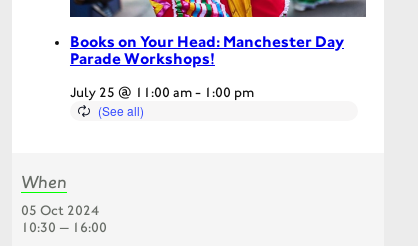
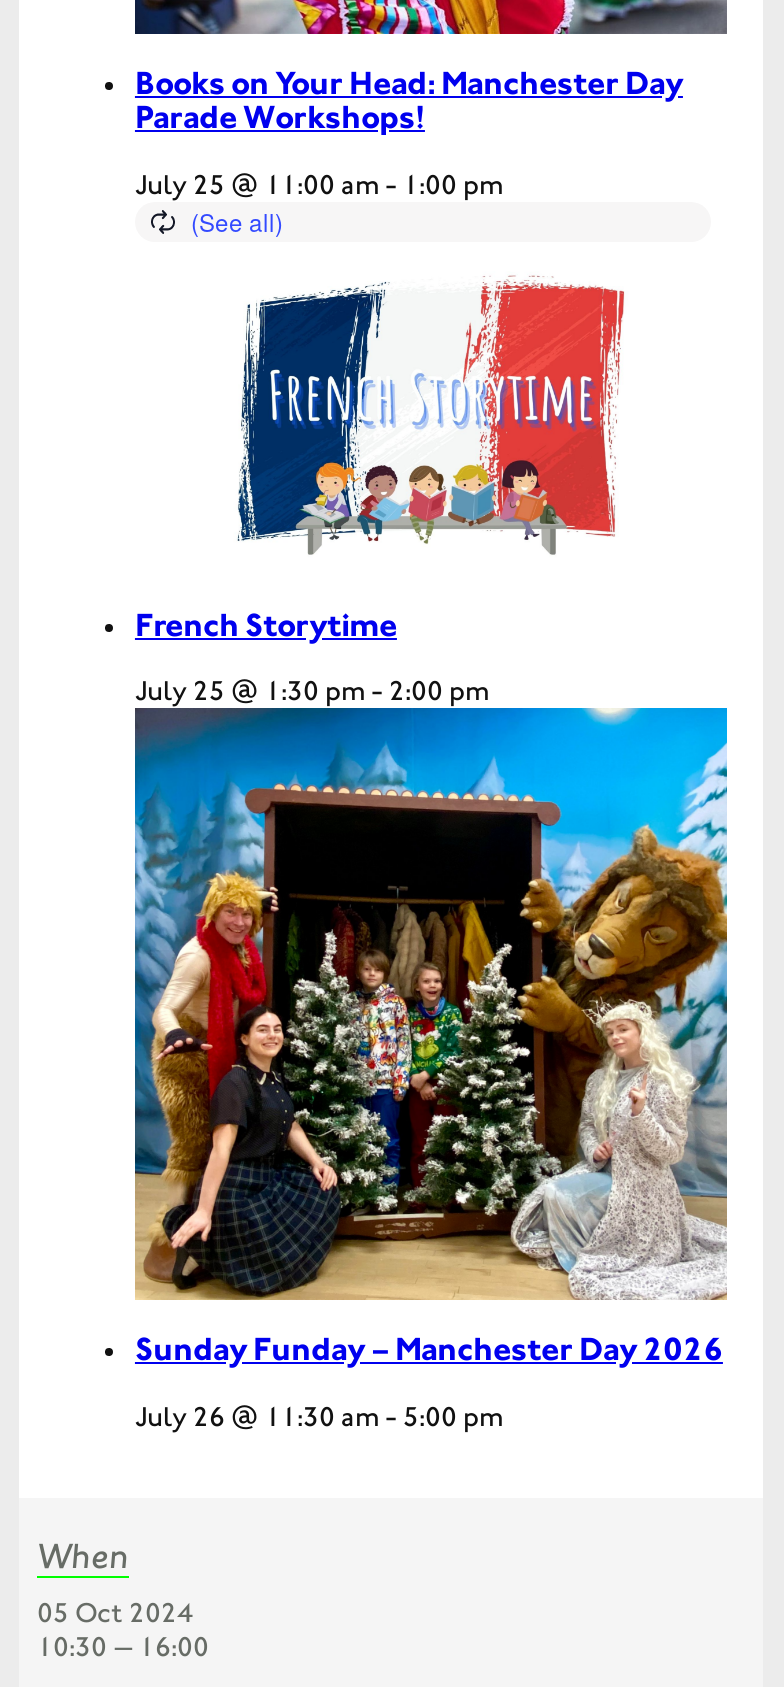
+ [image]
+ Sunday Funday – Manchester Day 2026
+ July 26 @ 11:30 am - 5:00 pm

+ [image]
+ French Storytime
+ July 25 @ 1:30 pm - 2:00 pm
